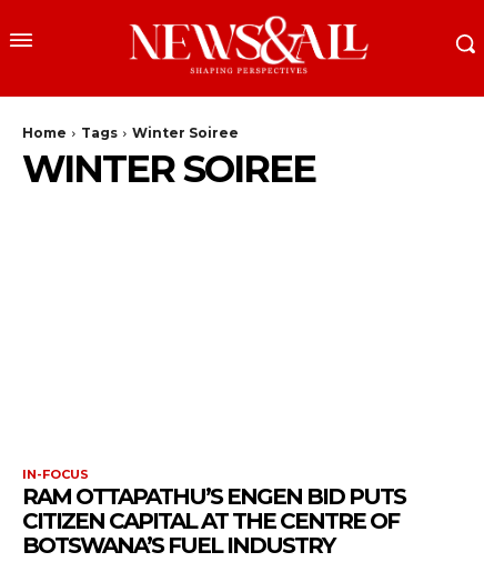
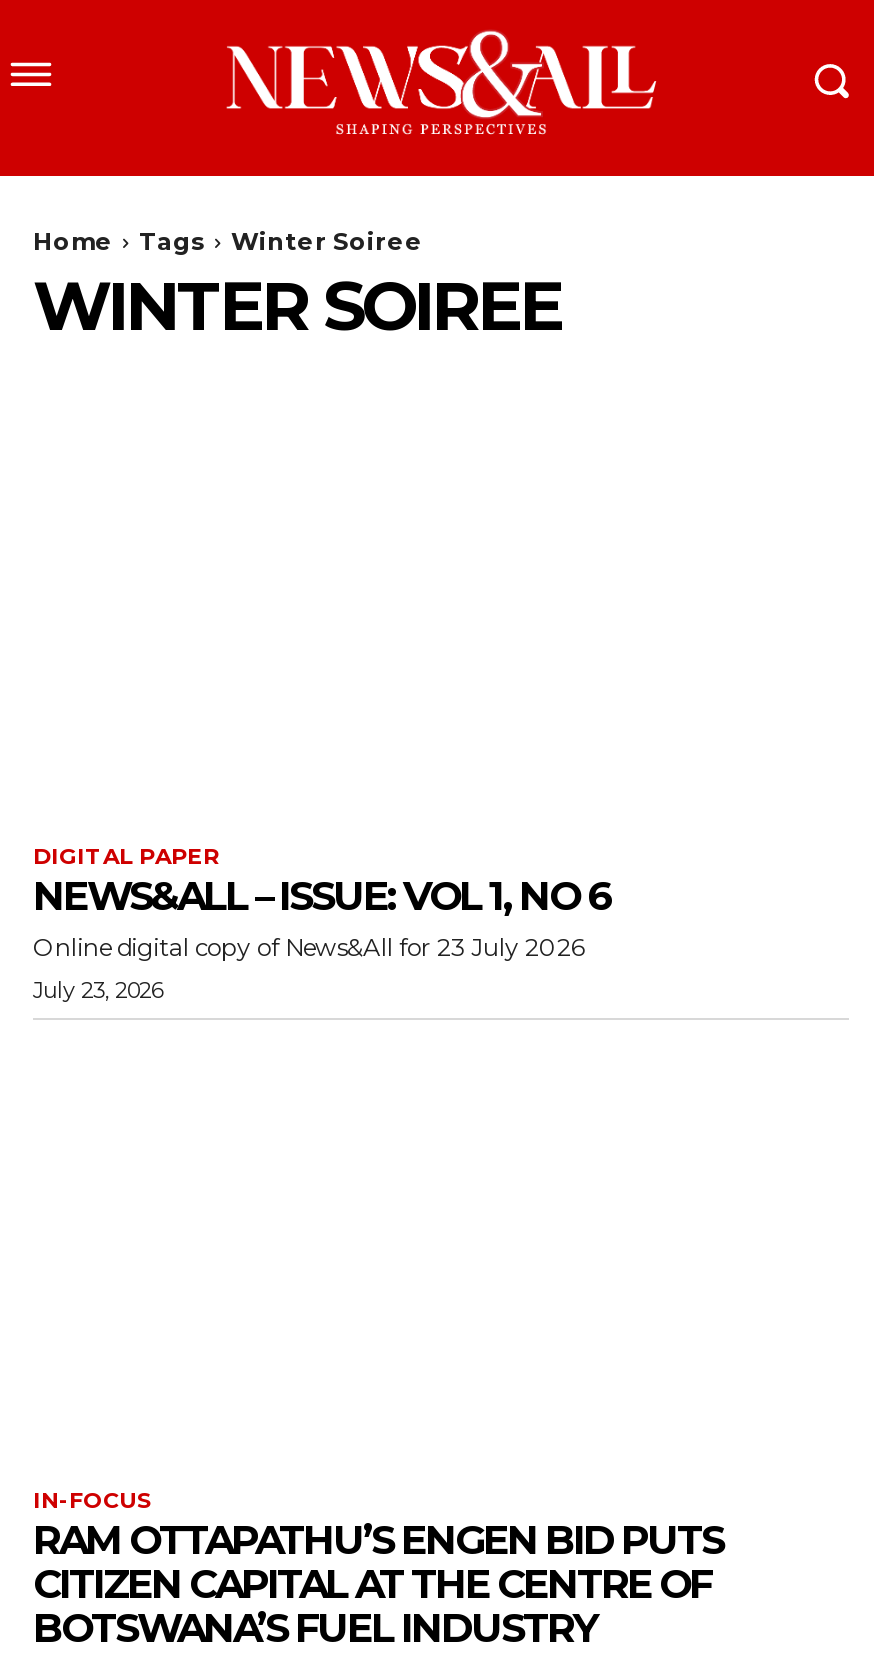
+ DIGITAL PAPER
+ NEWS&ALL – ISSUE: VOL 1, NO 6
+ Online digital copy of News&All for 23 July 2026
+ July 23, 2026
